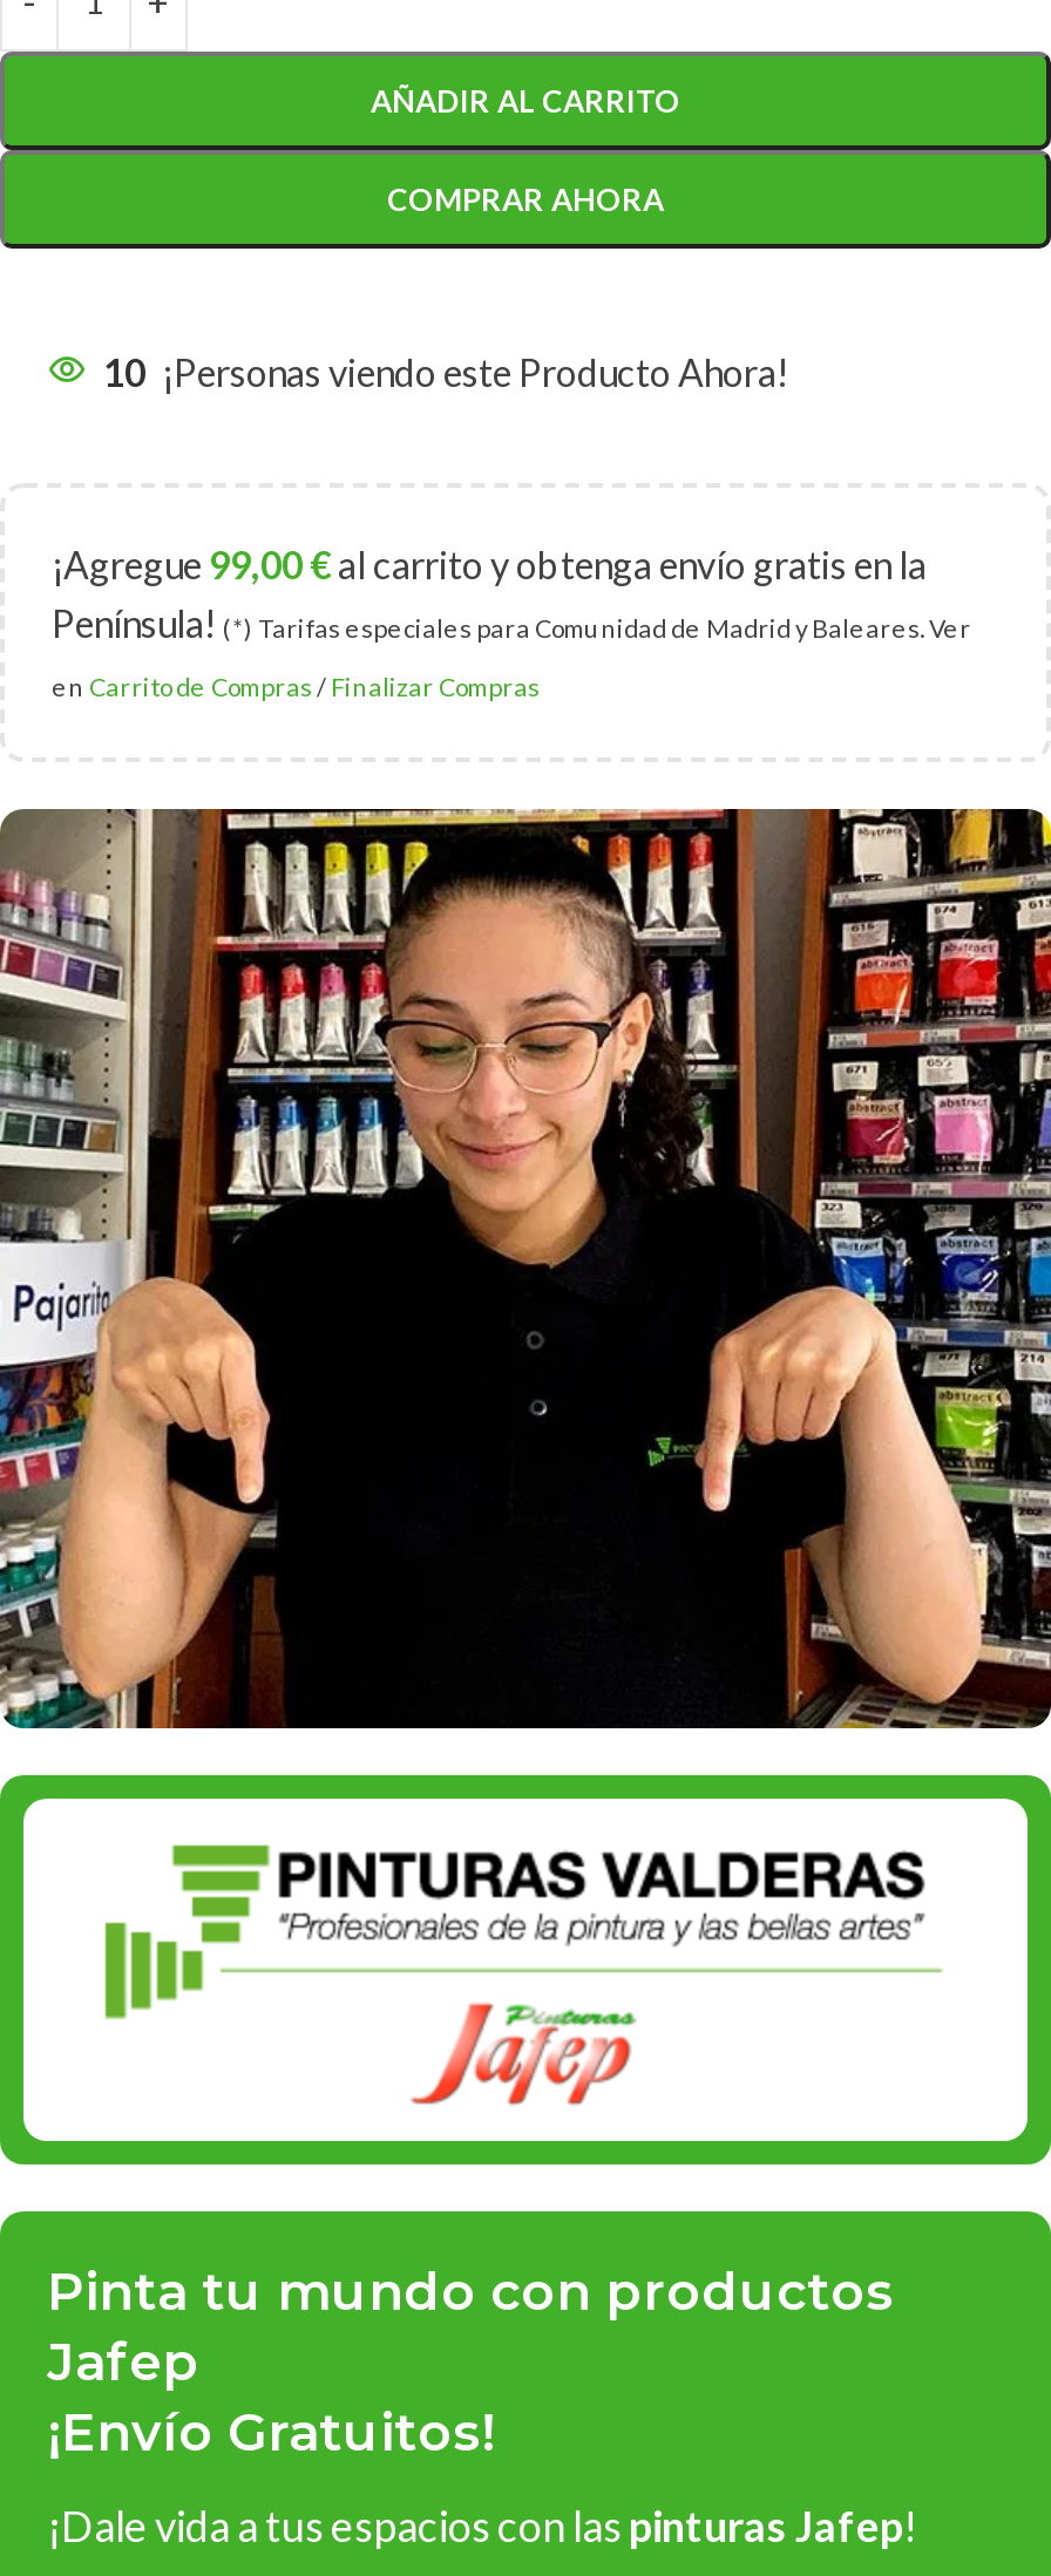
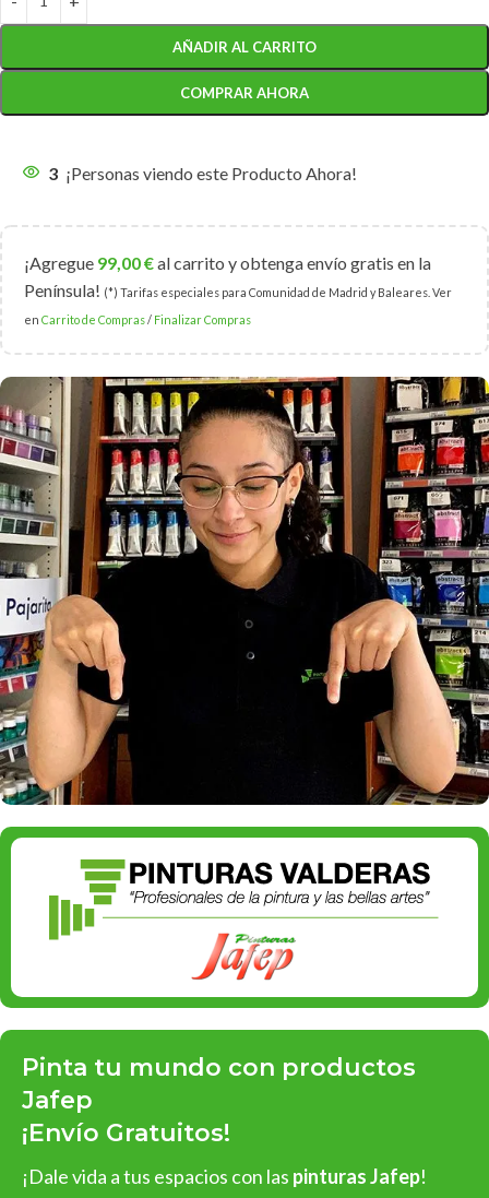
- 10 ¡Personas viendo este Producto Ahora!
+ 3 ¡Personas viendo este Producto Ahora!
